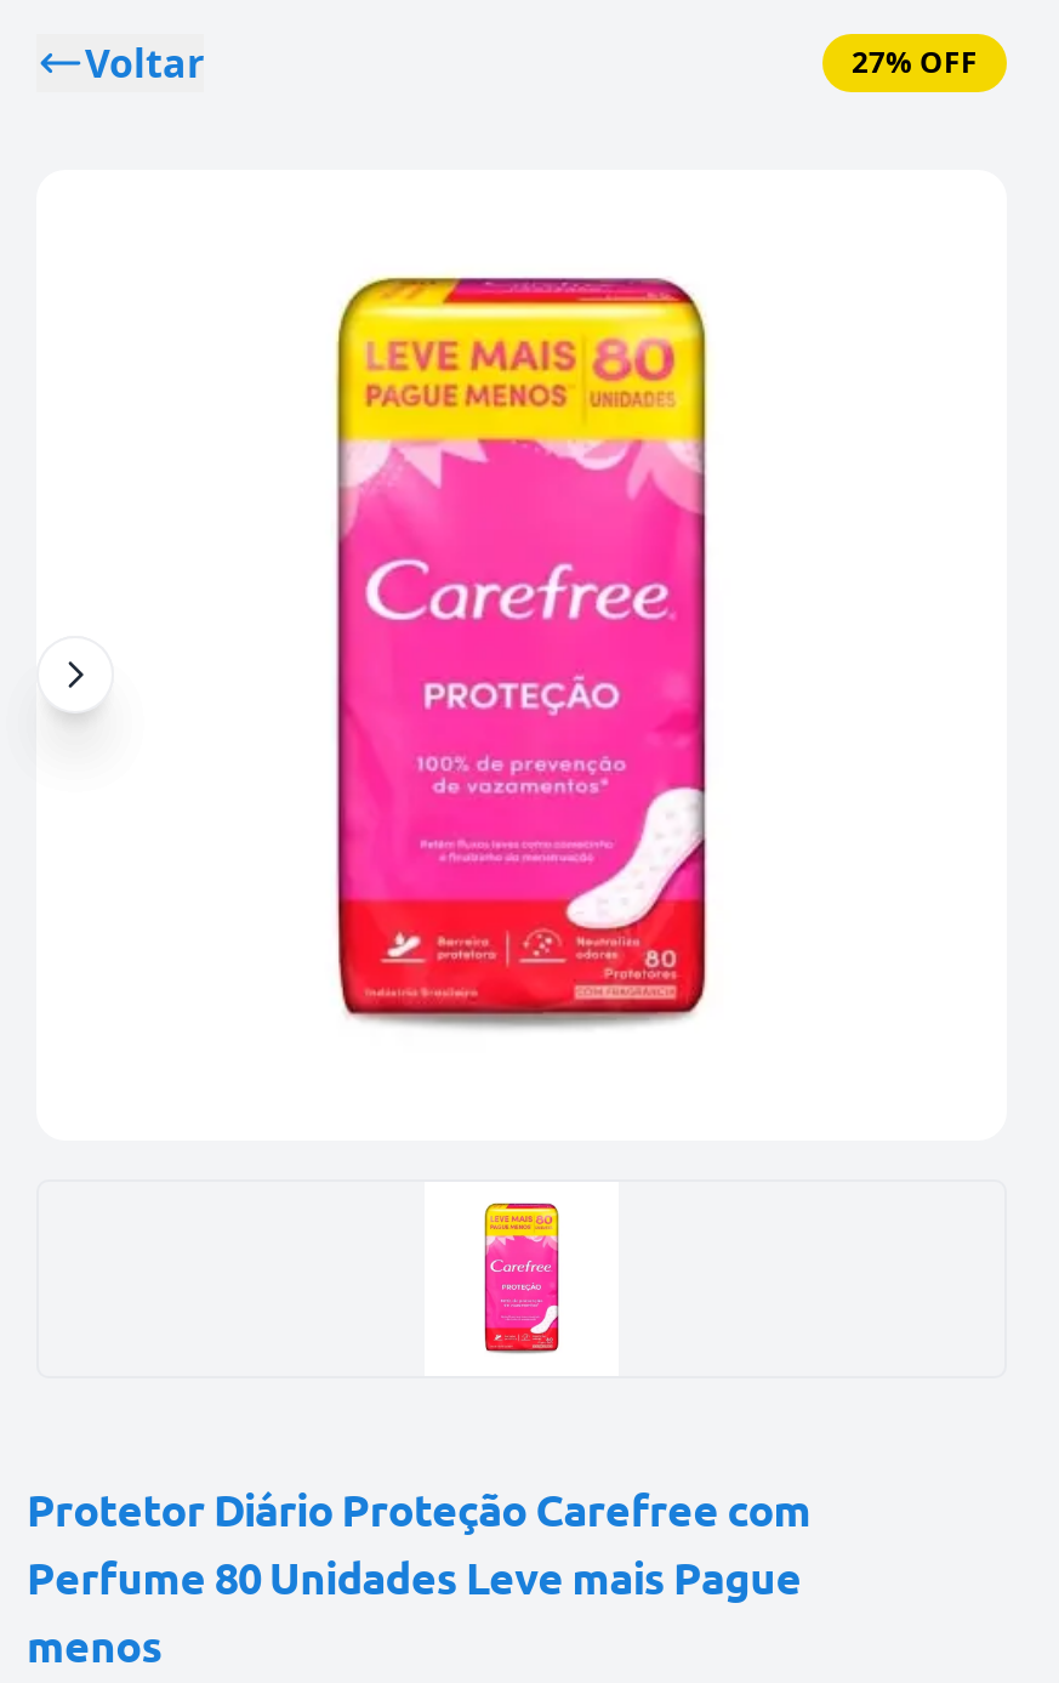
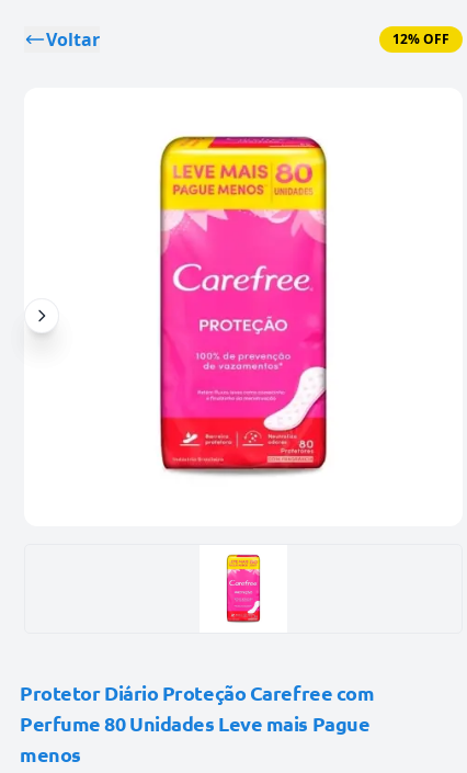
- 27% OFF
+ 12% OFF
